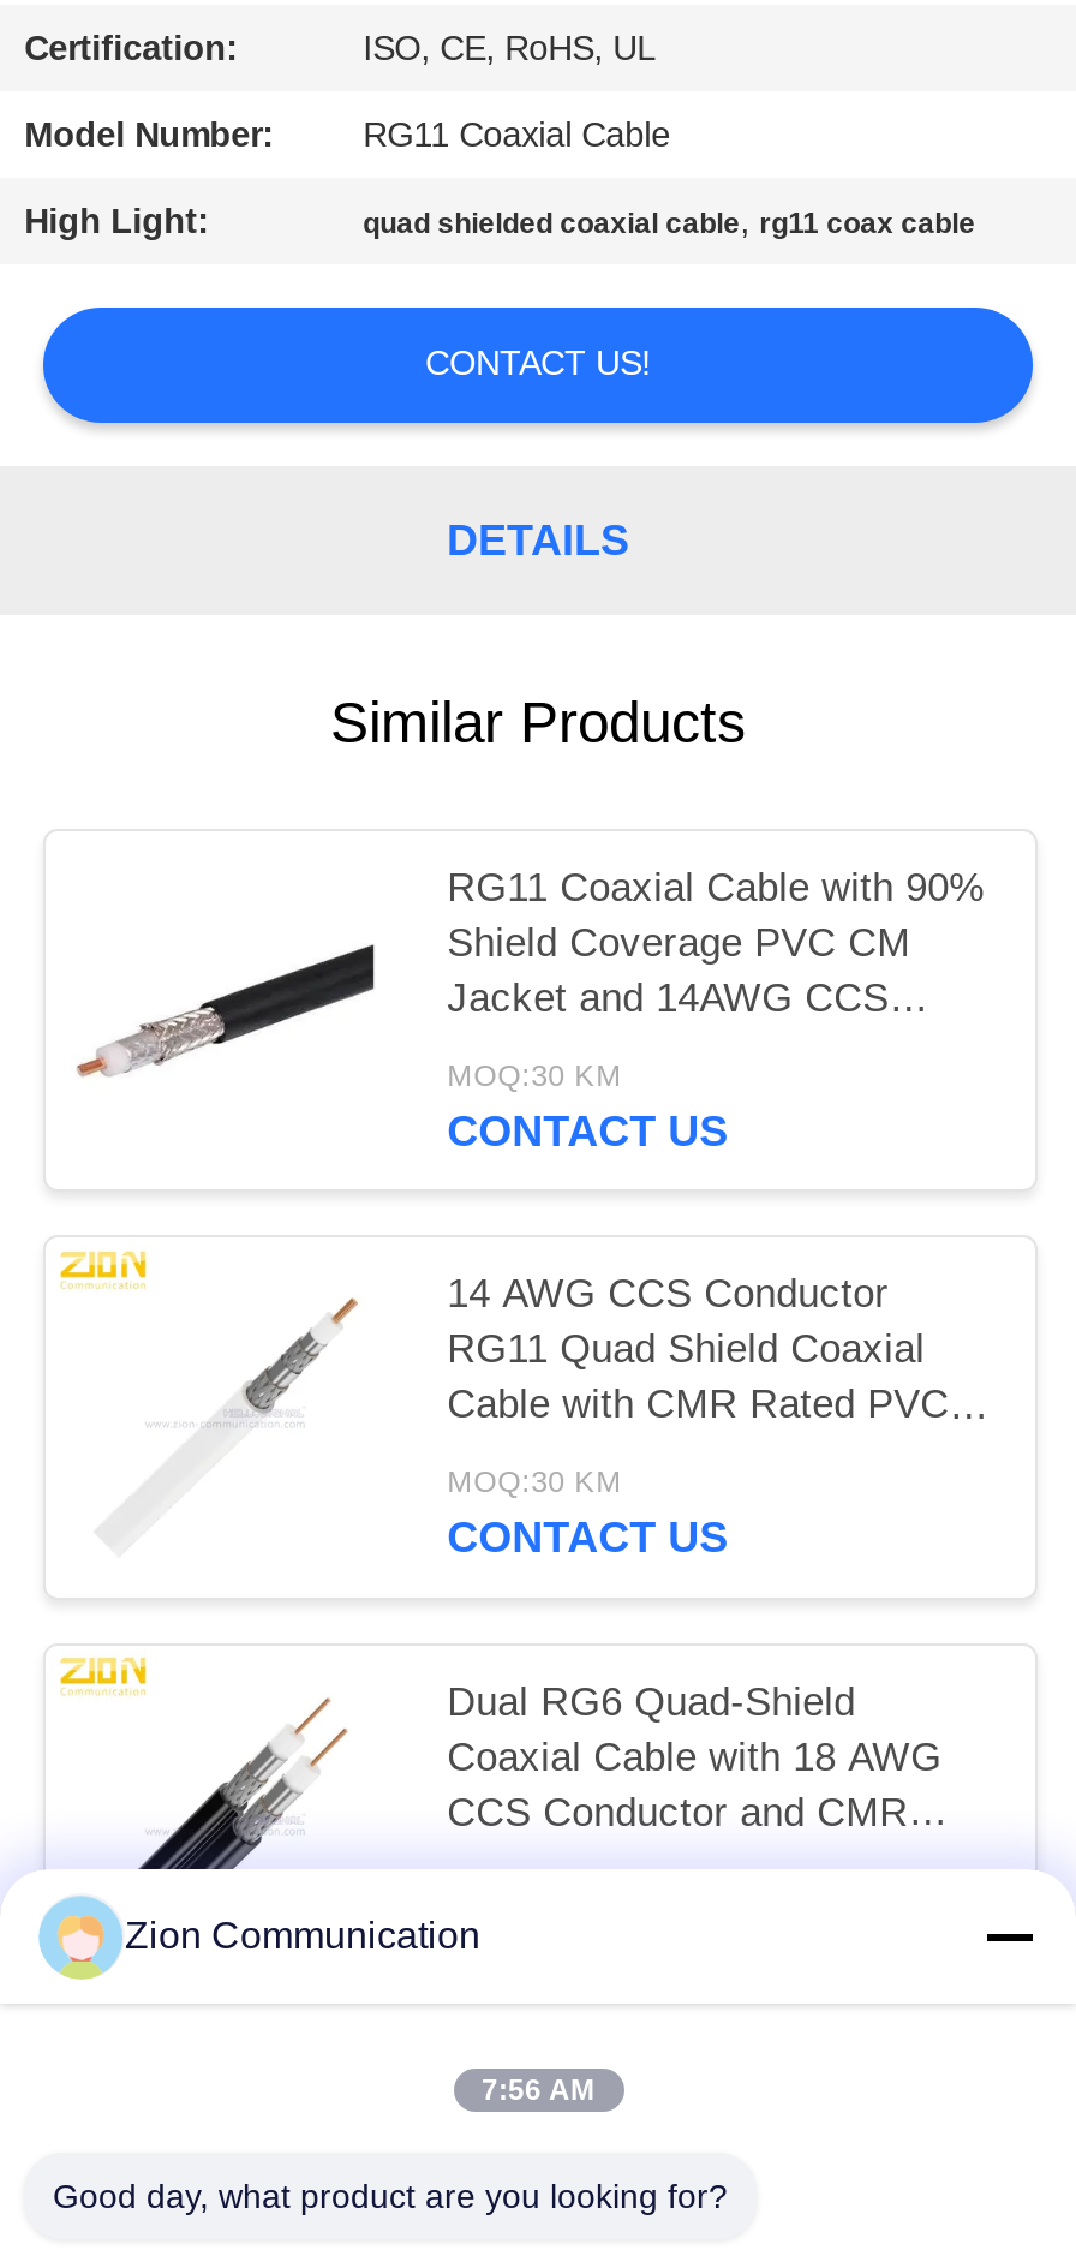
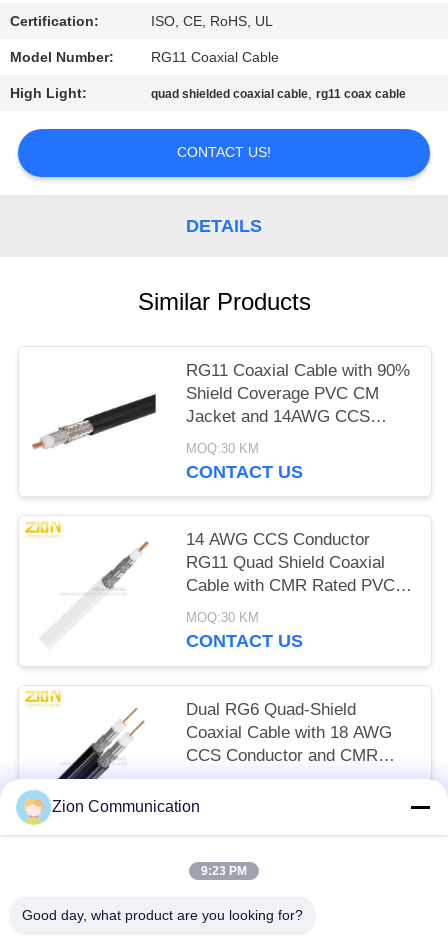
- 7:56 AM
+ 9:23 PM
